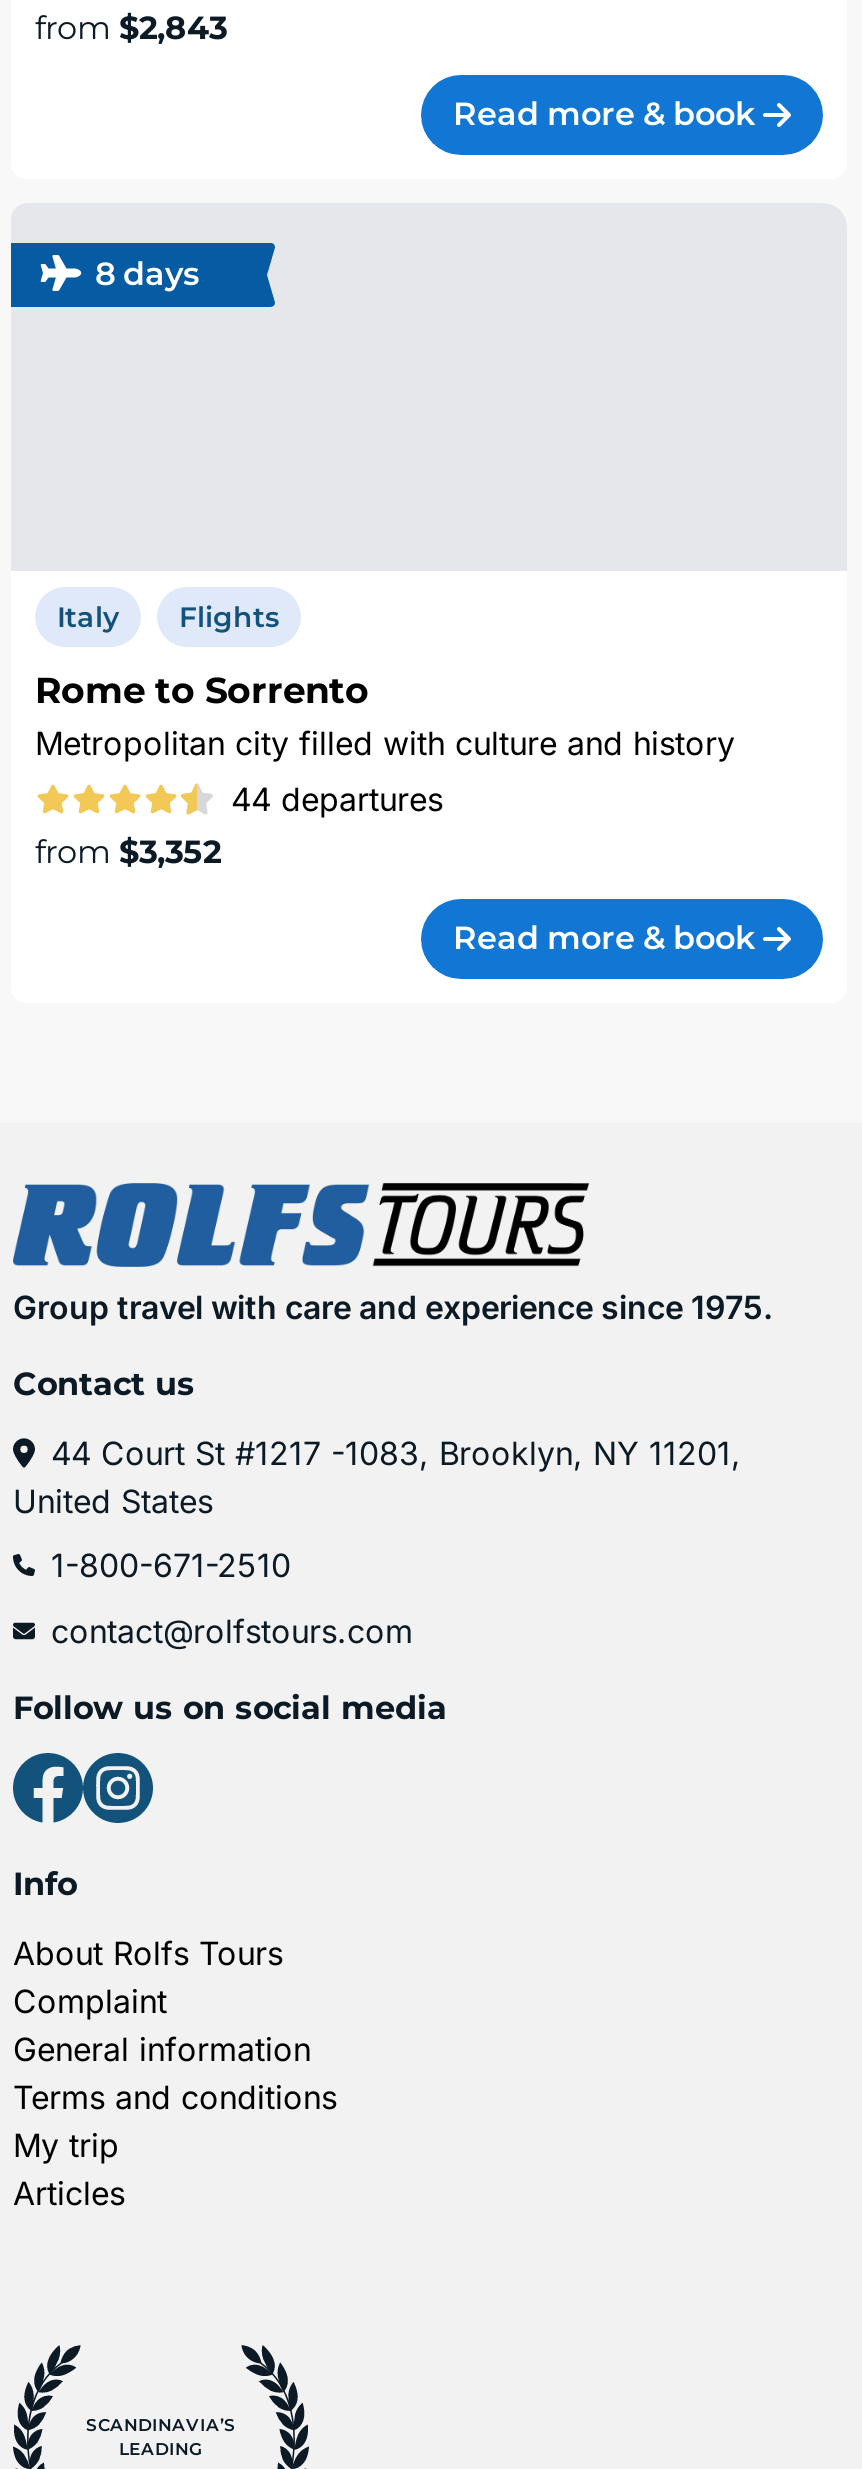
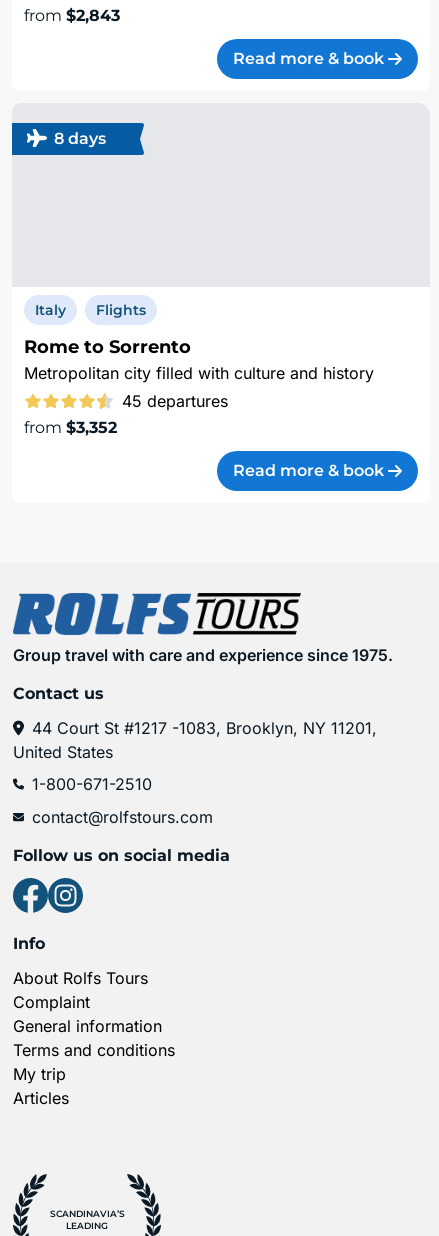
- 44 departures
+ 45 departures
